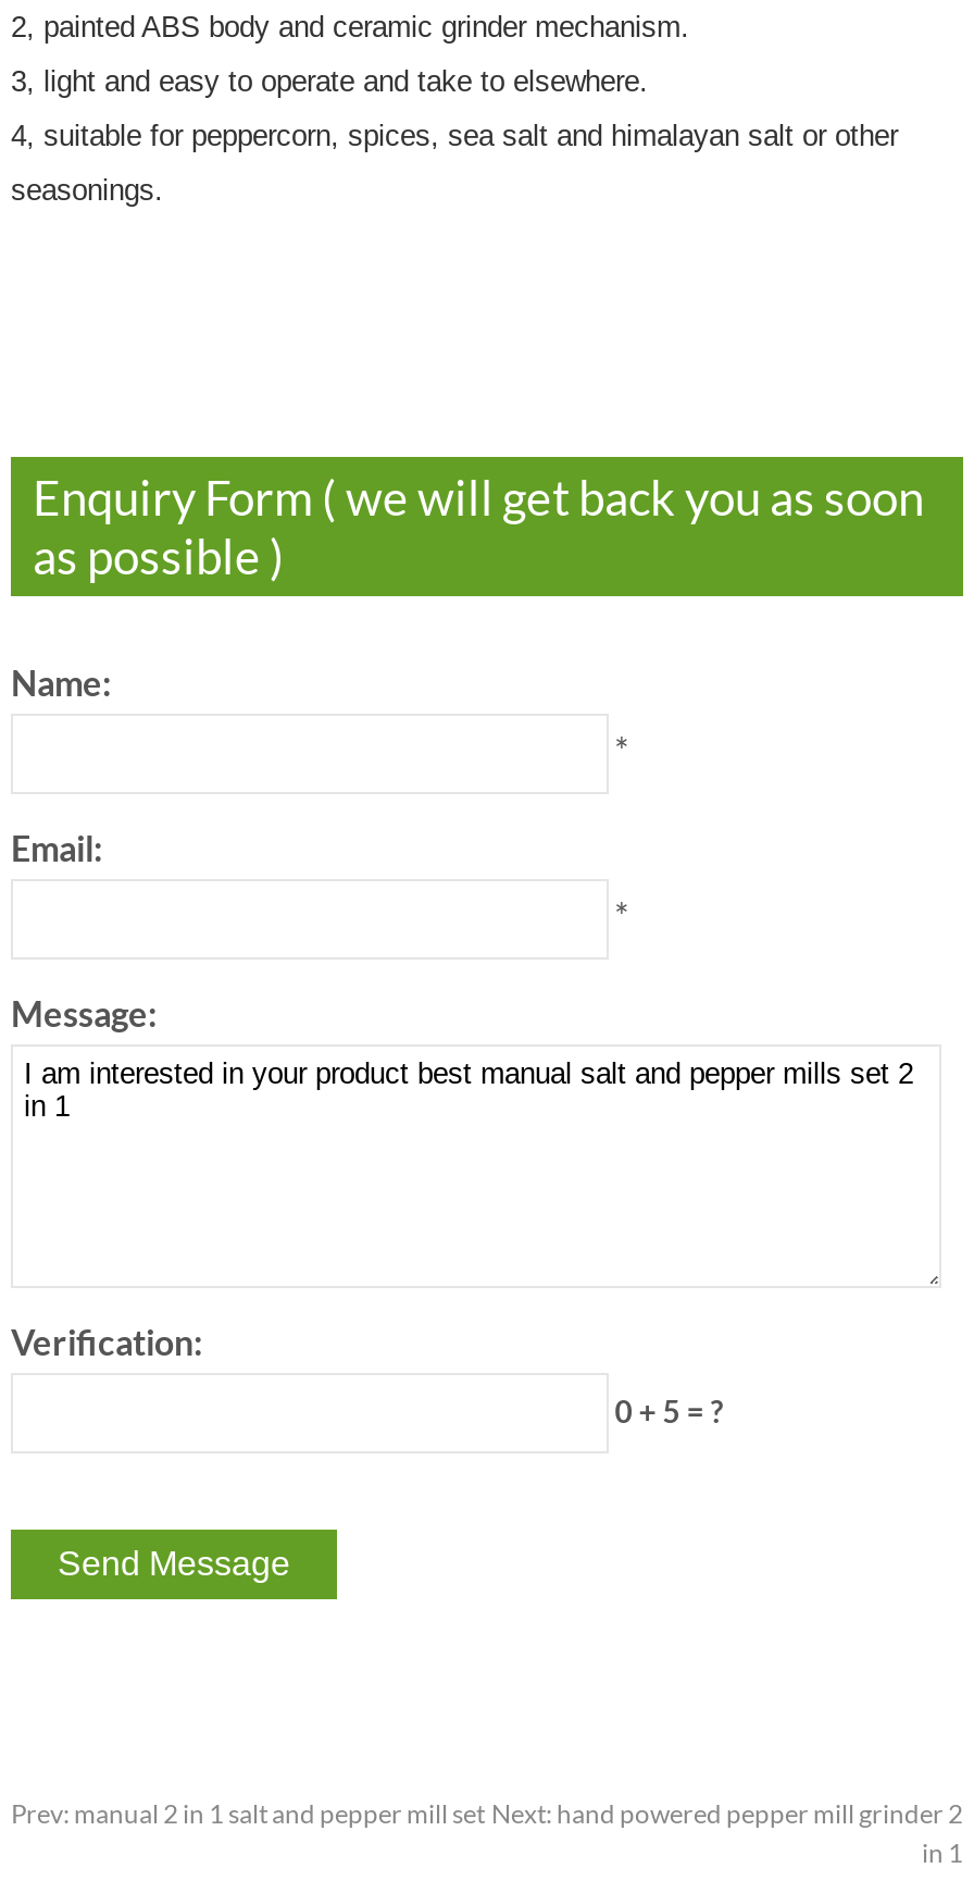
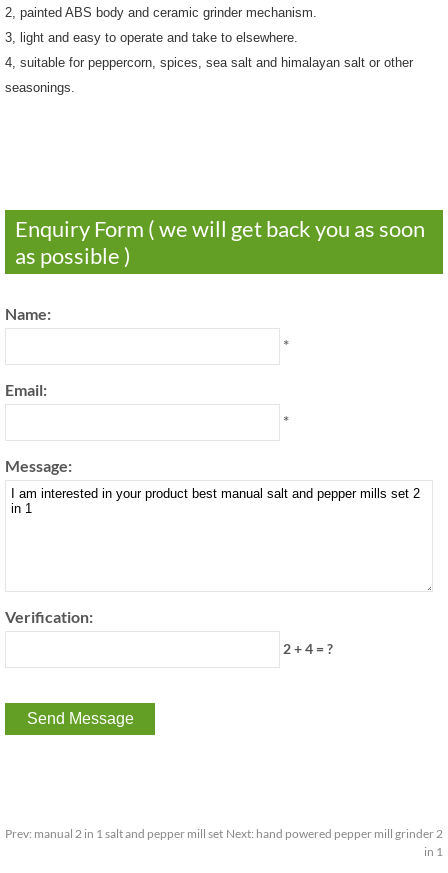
- 0 + 5 = ?
+ 2 + 4 = ?
